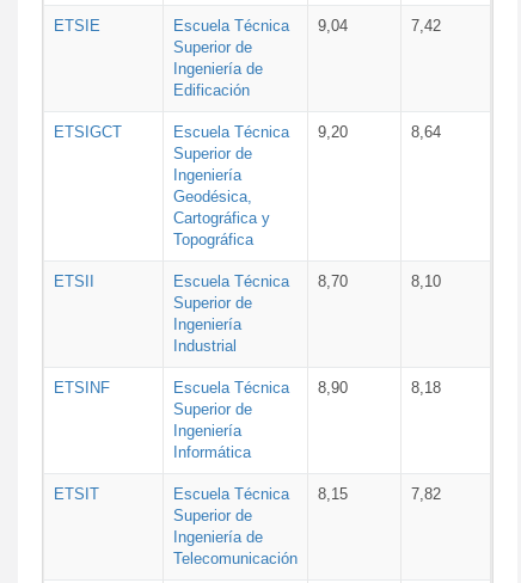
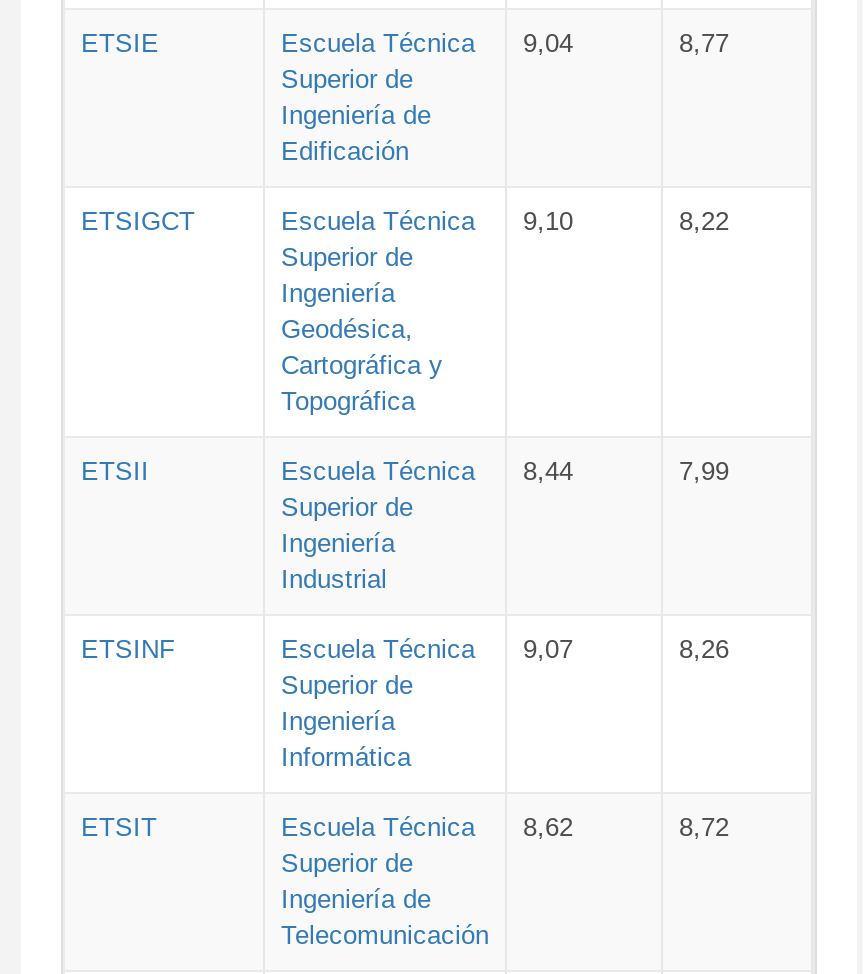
- 7,42
+ 8,77

- Escuela Técnica 9,20
+ Escuela Técnica 9,10

- 8,64
+ 8,22

- Escuela Técnica 8,70
+ Escuela Técnica 8,44

- 8,10
+ 7,99

- Escuela Técnica 8,90
+ Escuela Técnica 9,07

- 8,18
+ 8,26

- Escuela Técnica 8,15
+ Escuela Técnica 8,62

- 7,82
+ 8,72
